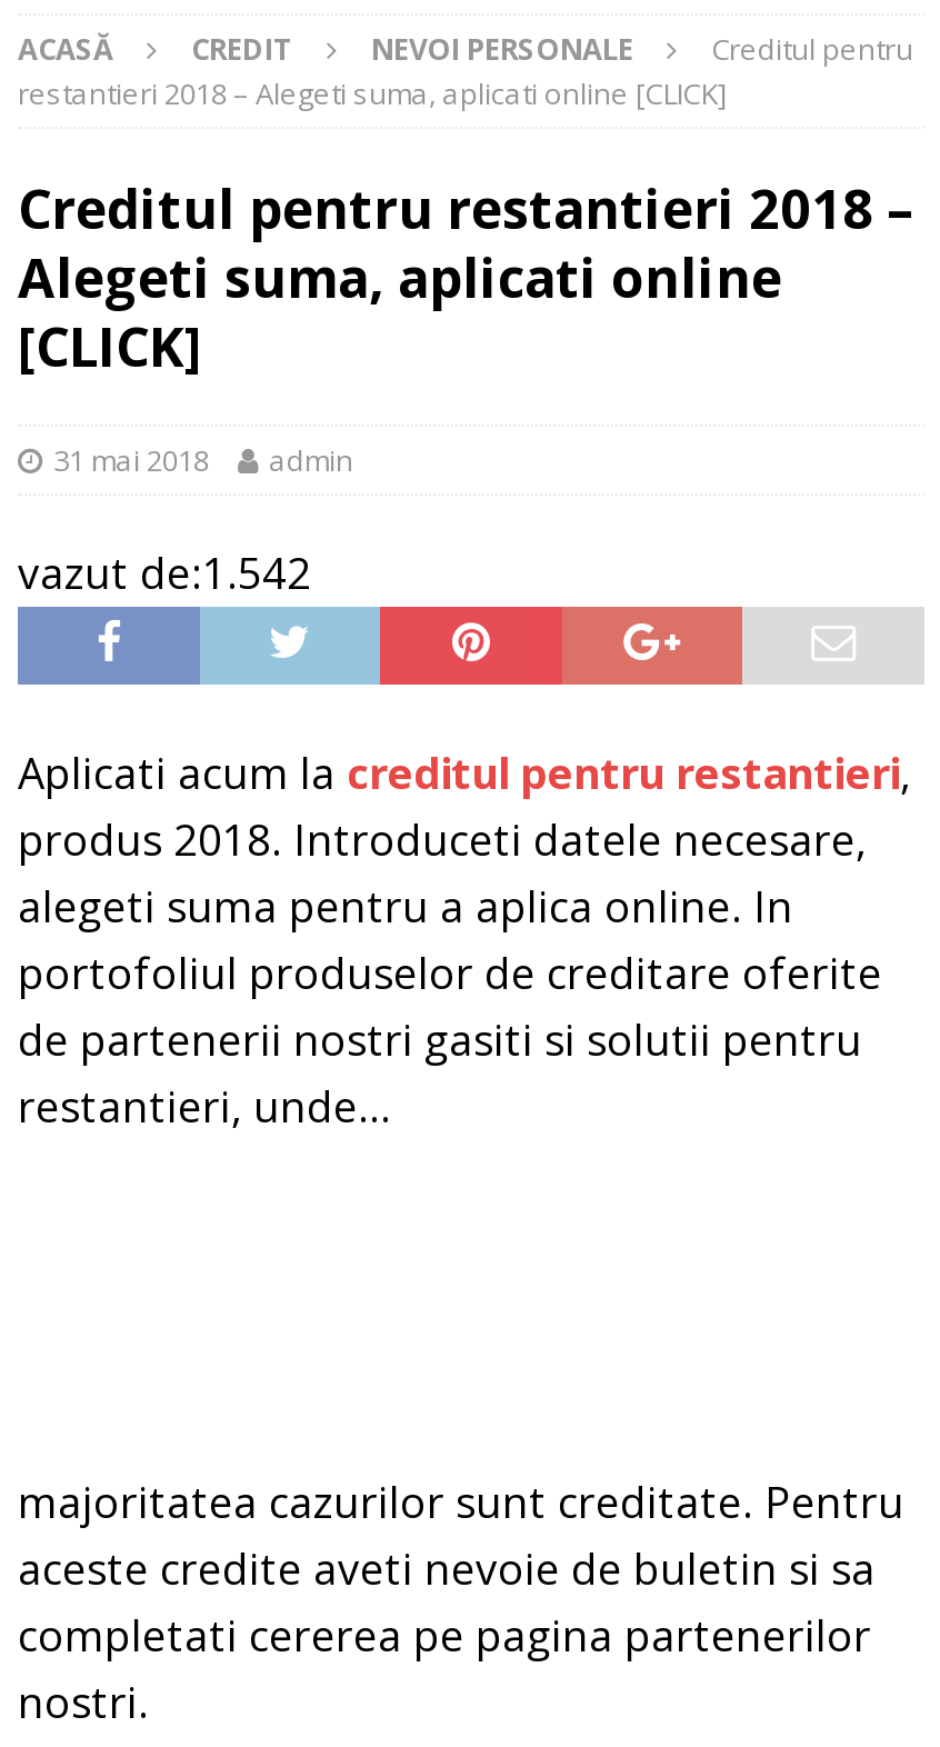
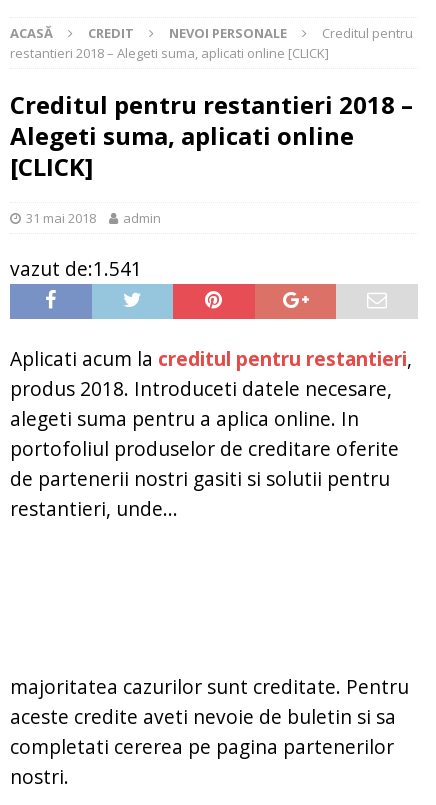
- vazut de:1.542
+ vazut de:1.541
